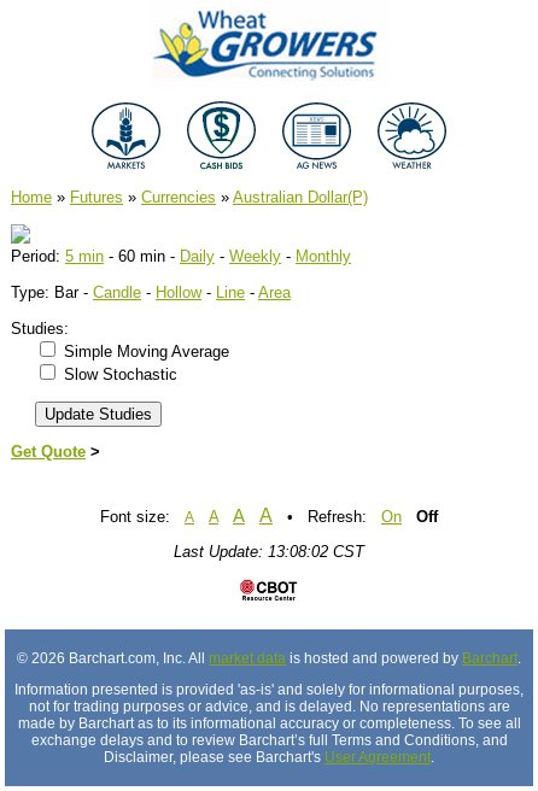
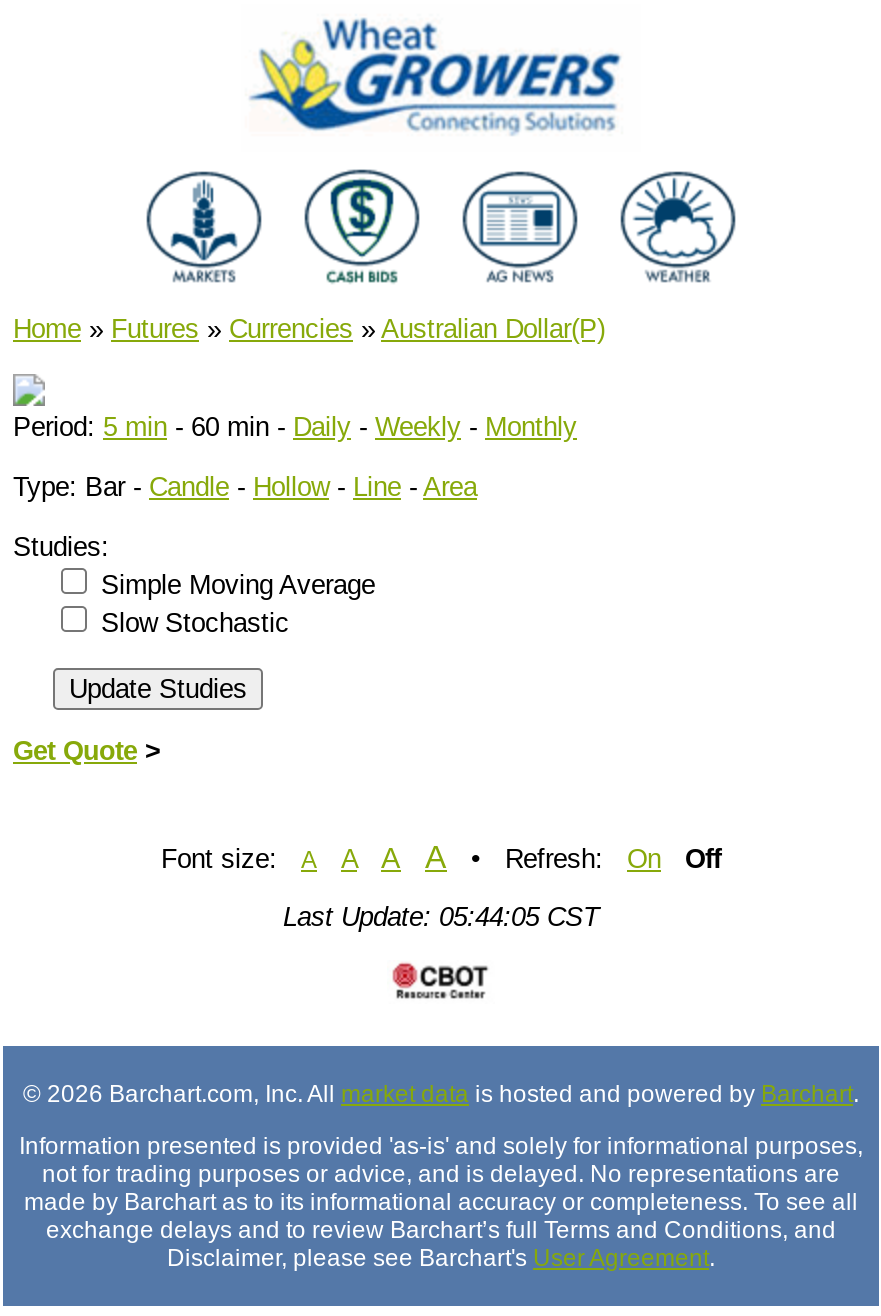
- Last Update: 13:08:02 CST
+ Last Update: 05:44:05 CST
